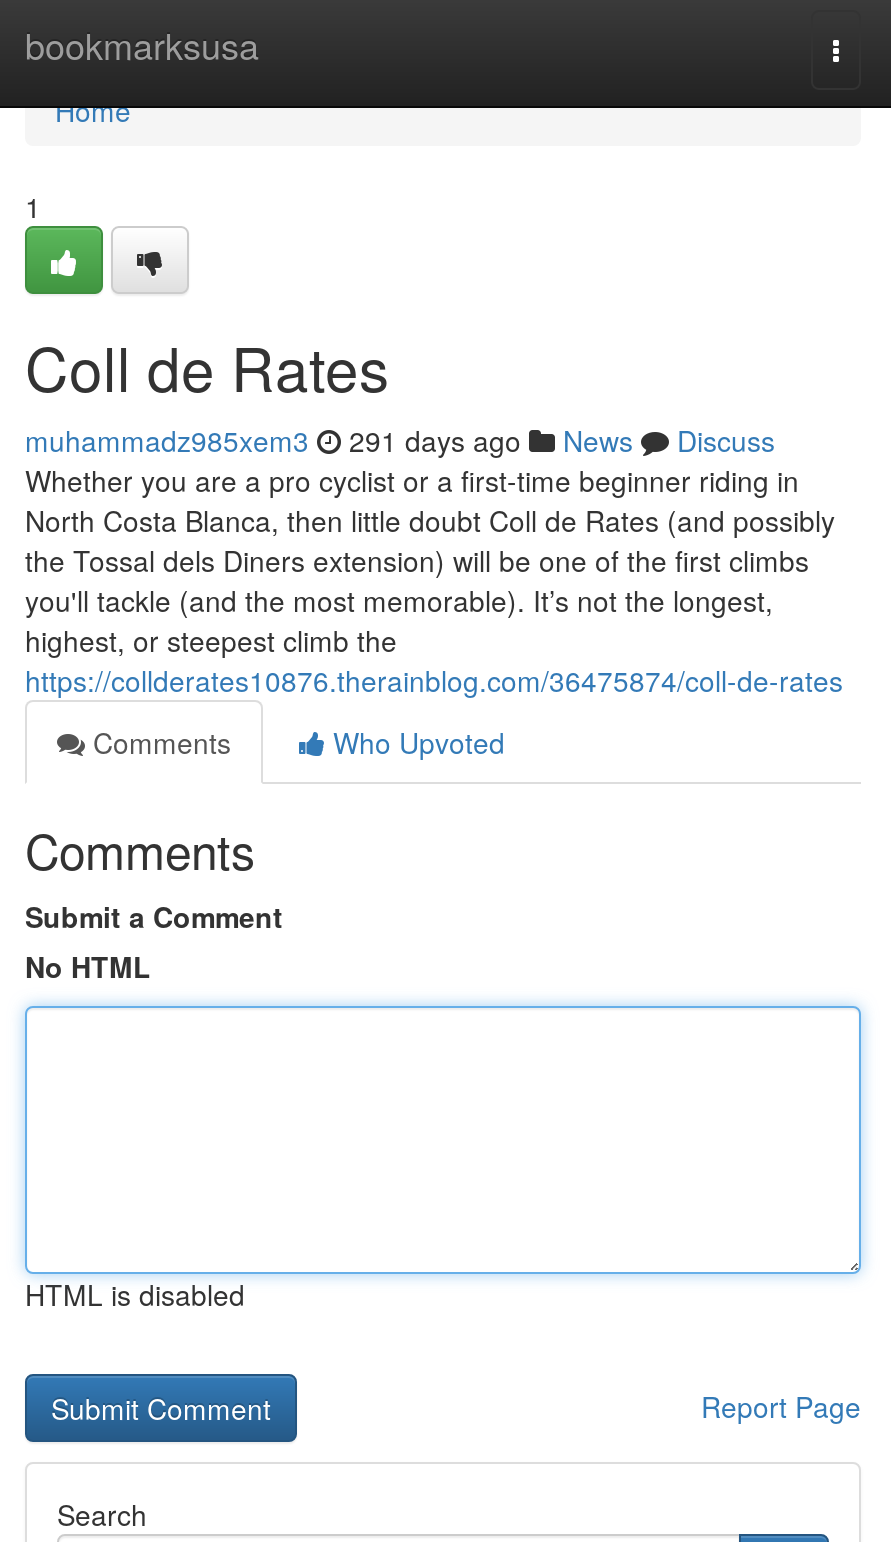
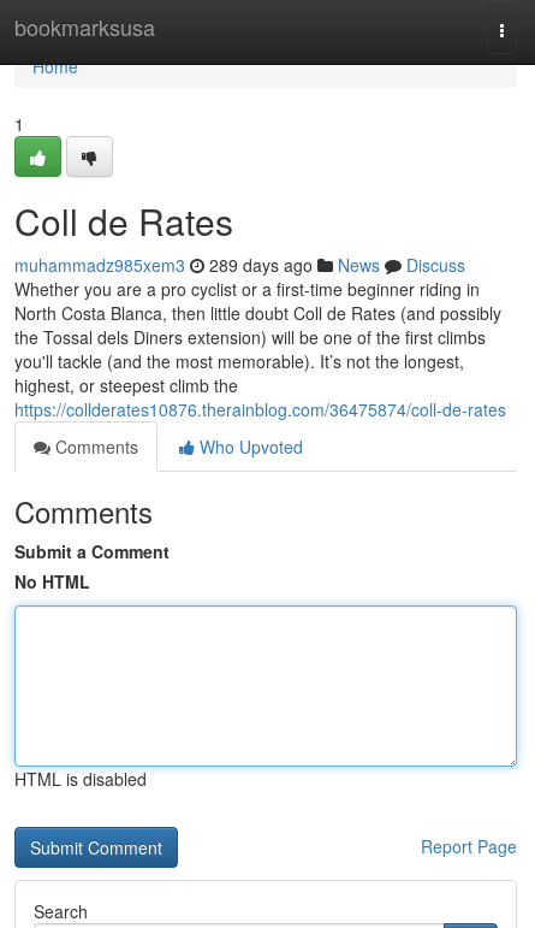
- muhammadz985xem3 291 days ago News Discuss
+ muhammadz985xem3 289 days ago News Discuss
